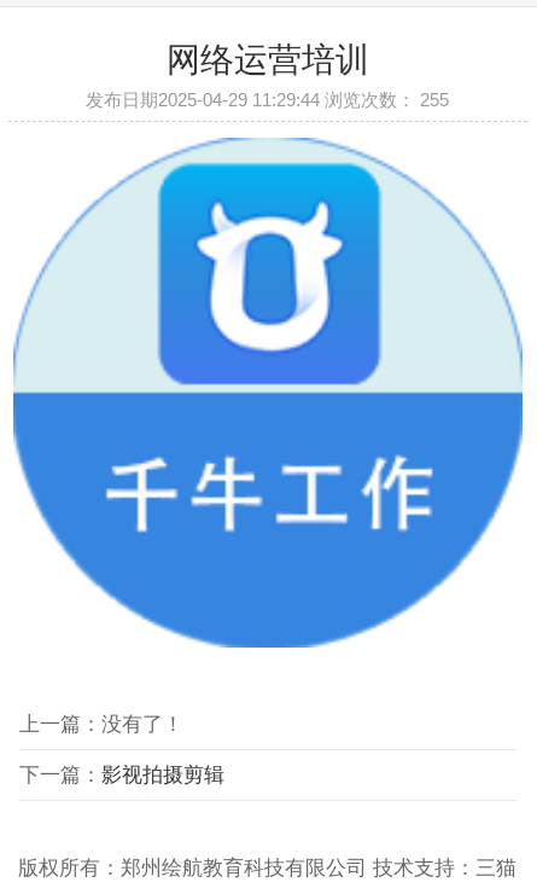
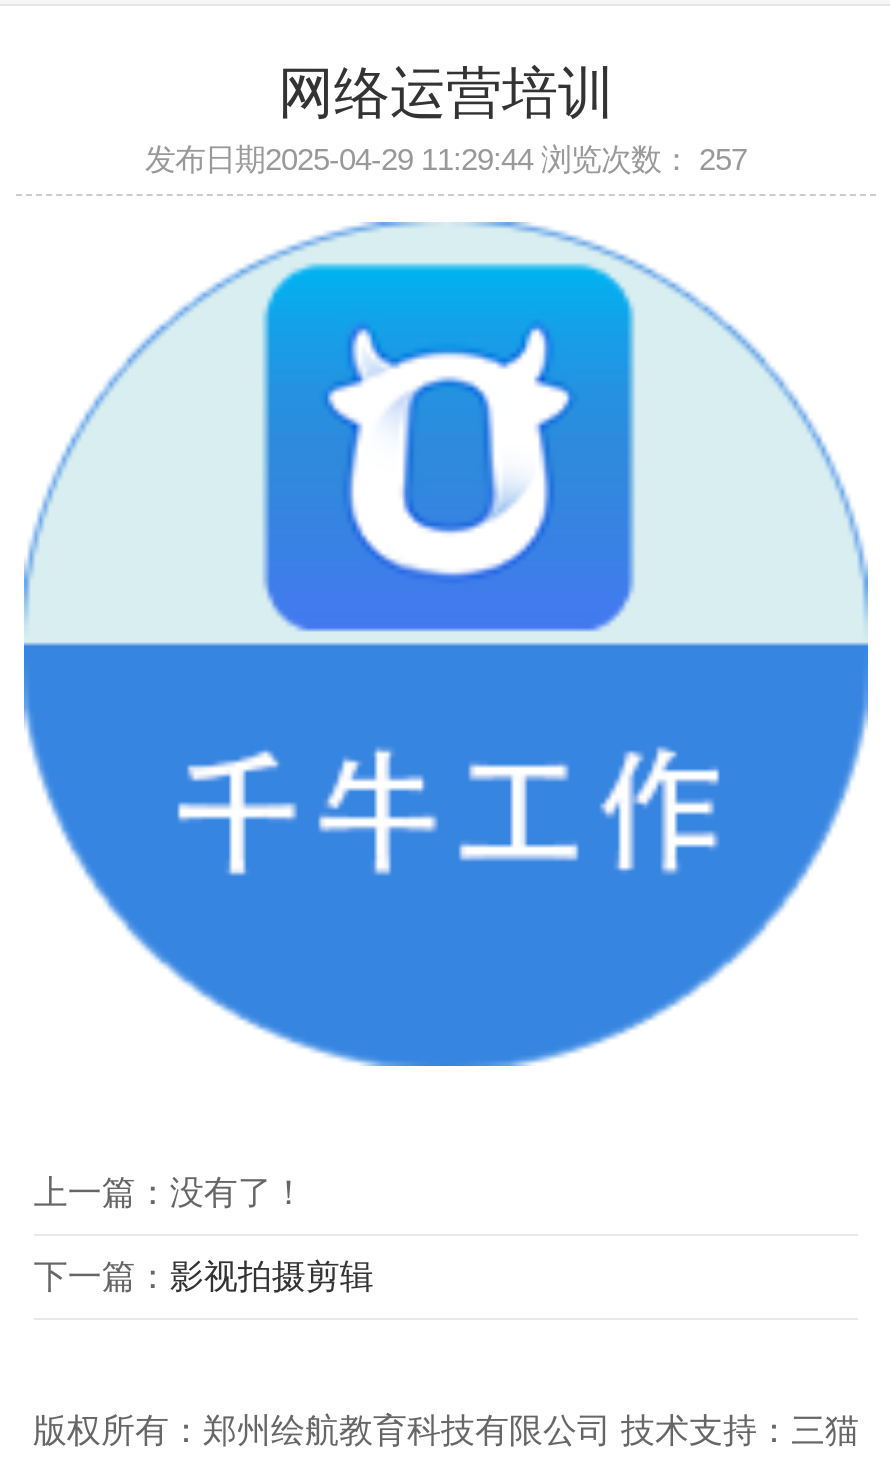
- 发布日期2025-04-29 11:29:44 浏览次数： 255
+ 发布日期2025-04-29 11:29:44 浏览次数： 257
